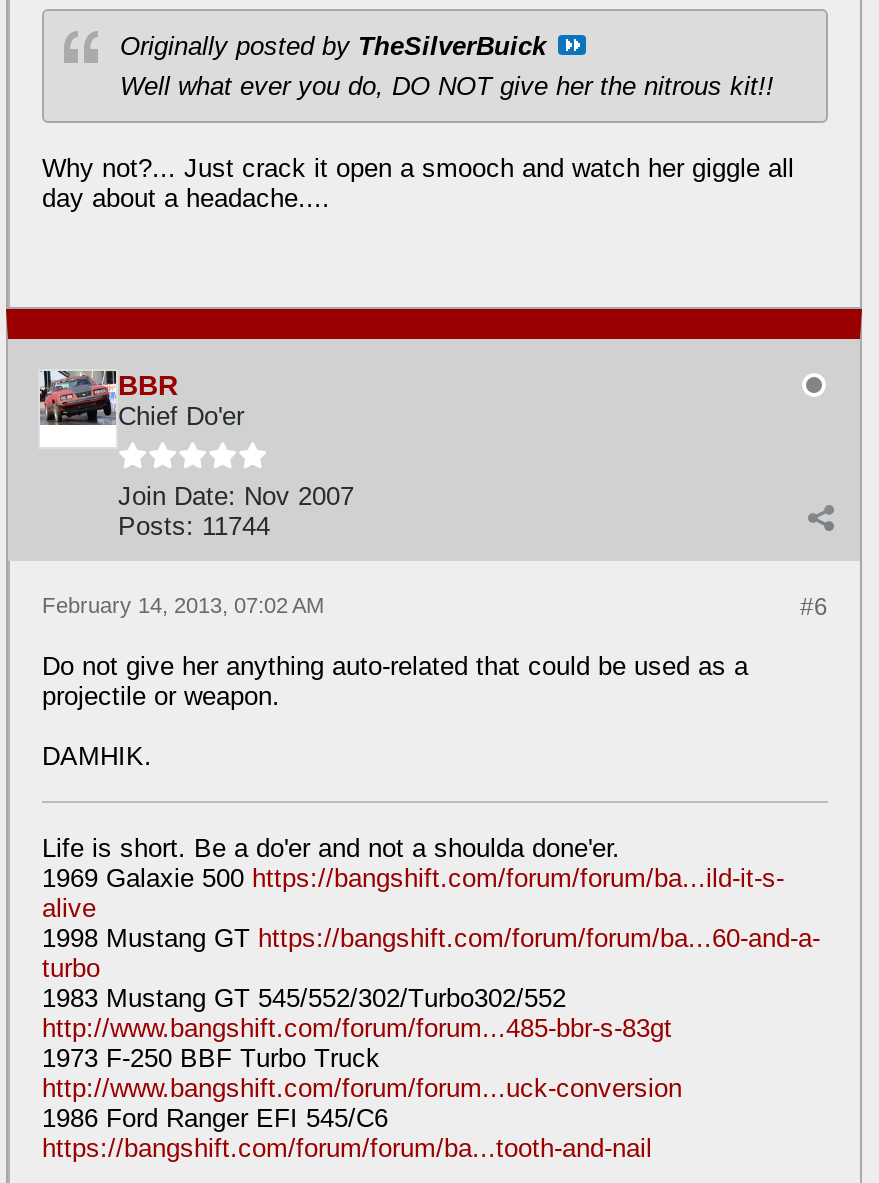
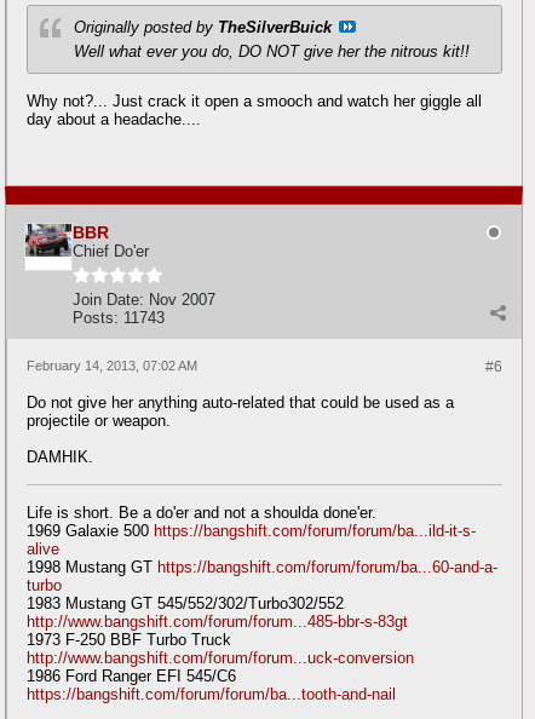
- Posts: 11744
+ Posts: 11743
